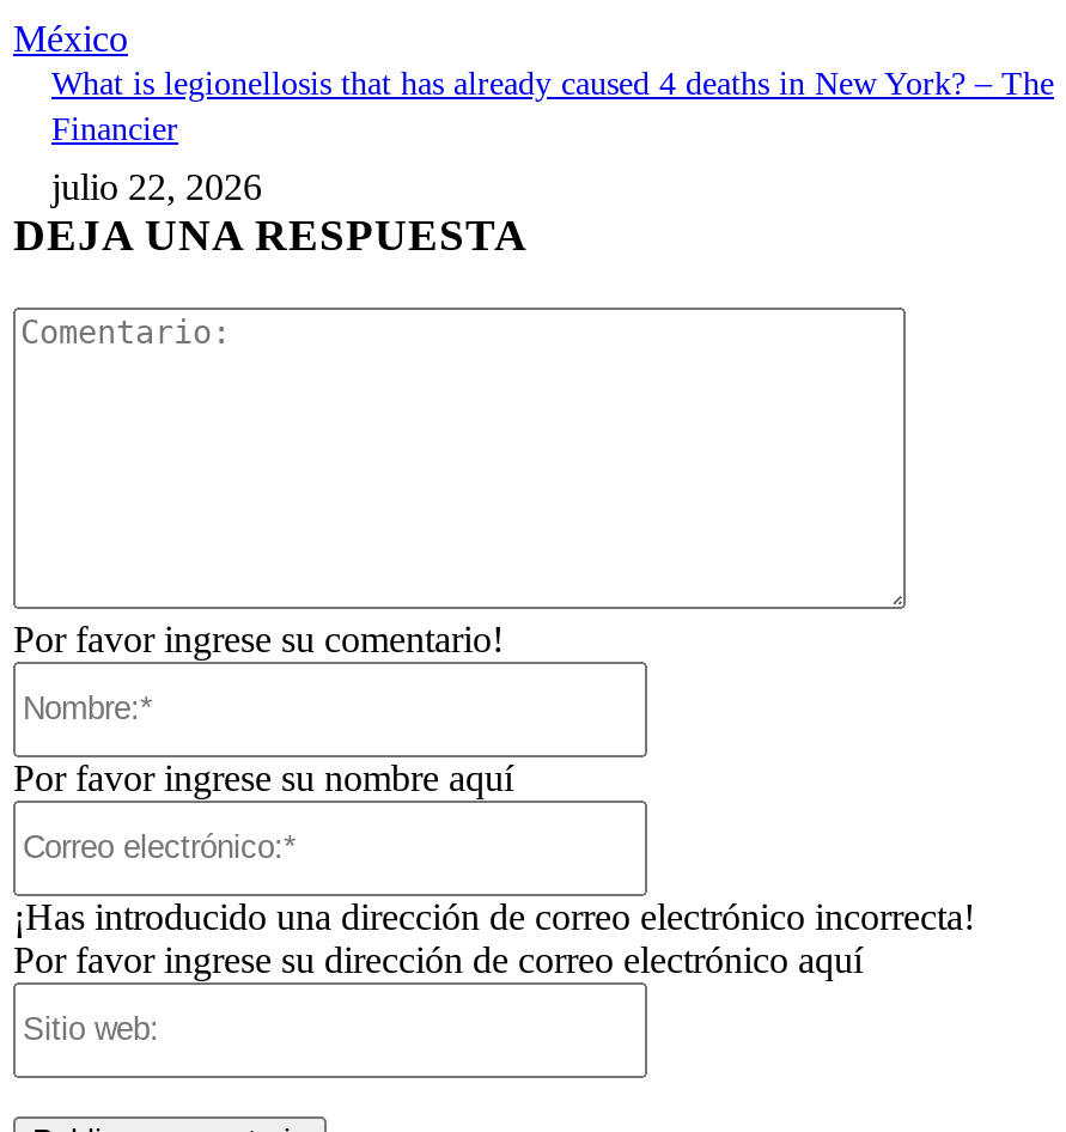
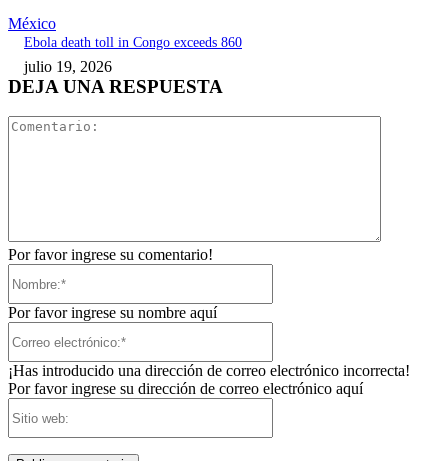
- What is legionellosis that has already caused 4 deaths in New York? – The
- Financier
+ Ebola death toll in Congo exceeds 860

- julio 22, 2026
+ julio 19, 2026
